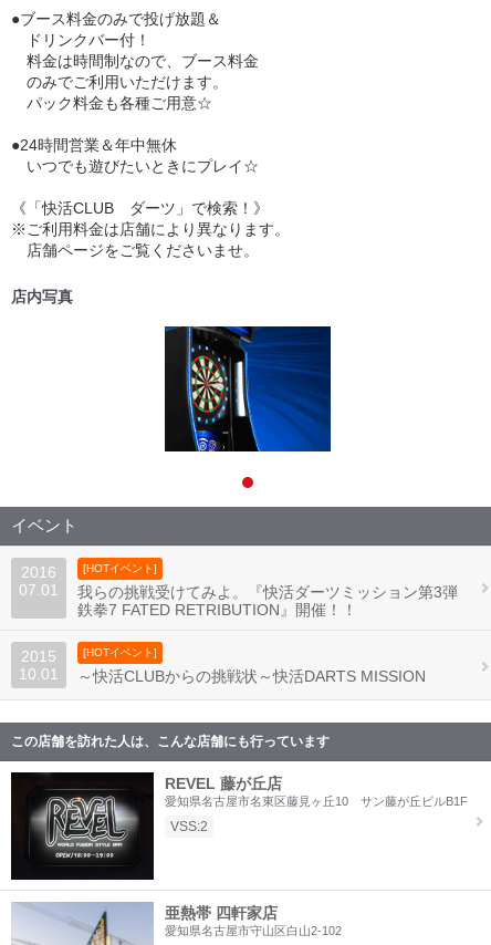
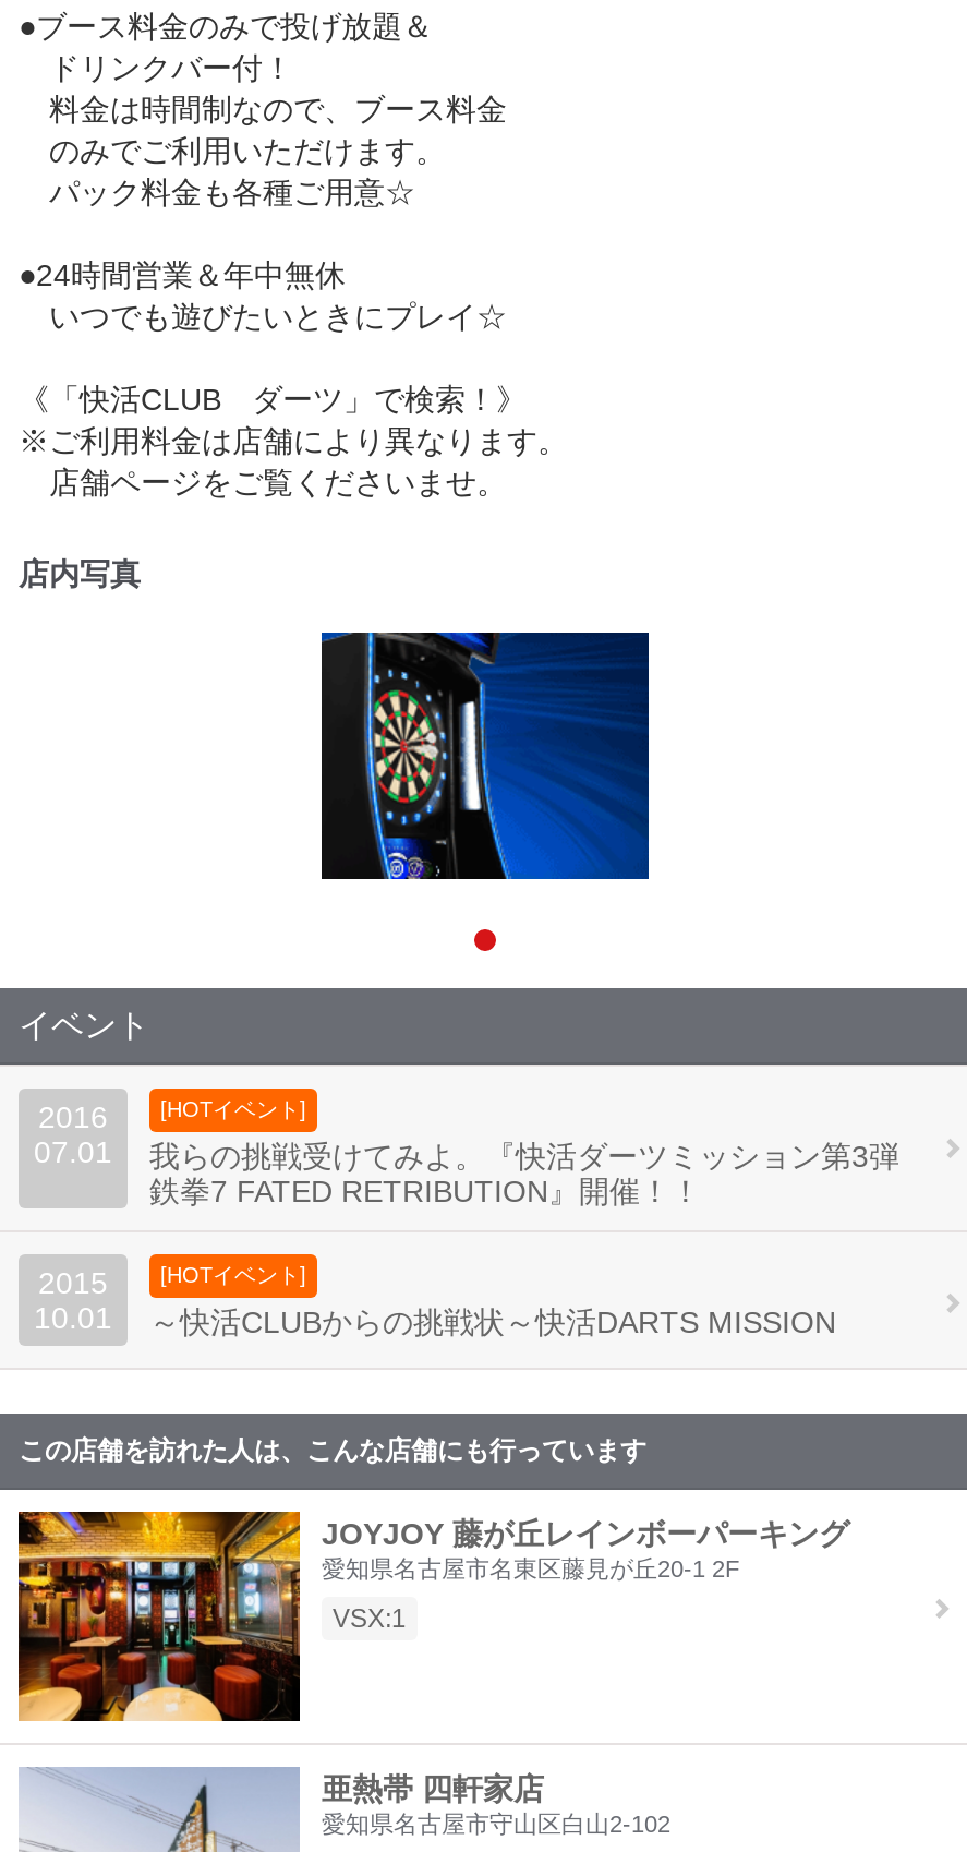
- [image]
- REVEL 藤が丘店
- 愛知県名古屋市名東区藤見ヶ丘10 サン藤が丘ビルB1F
+ [image]
+ JOYJOY 藤が丘レインボーパーキング
+ 愛知県名古屋市名東区藤見が丘20-1 2F

- VSS:2
+ VSX:1
